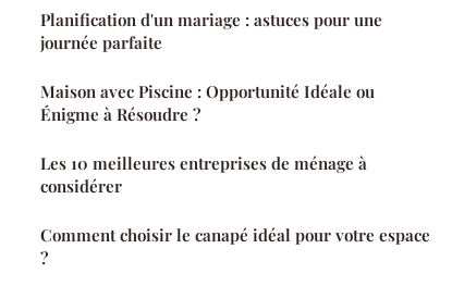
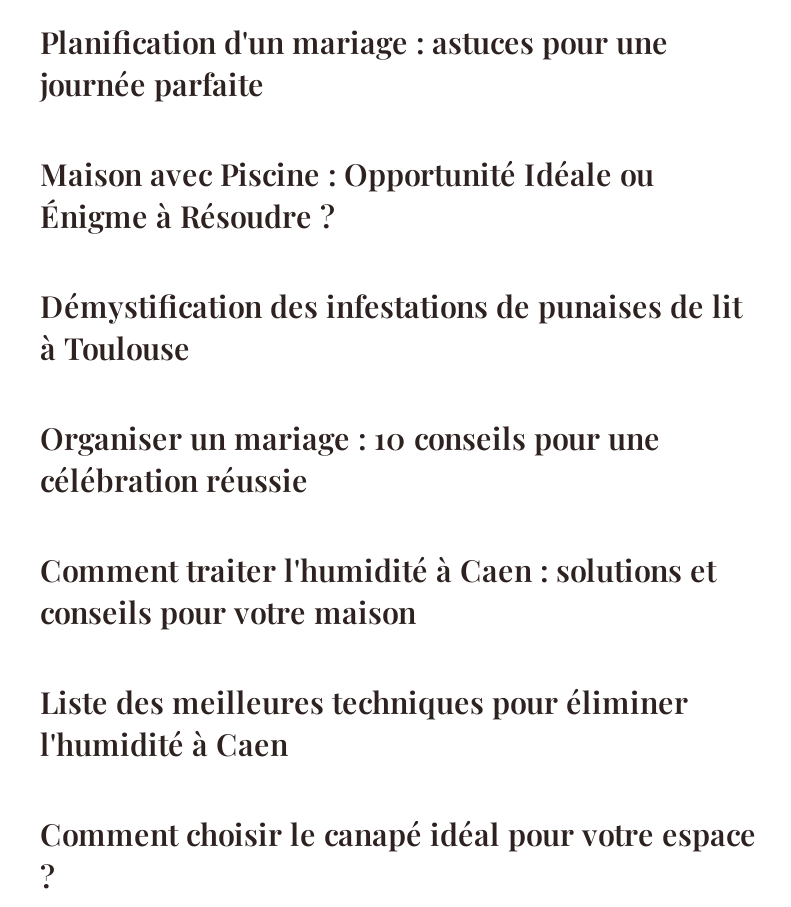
- Les 10 meilleures entreprises de ménage à
- considérer
+ Démystification des infestations de punaises de lit
+ à Toulouse
+ Organiser un mariage : 10 conseils pour une
+ célébration réussie
+ Comment traiter l'humidité à Caen : solutions et
+ conseils pour votre maison
+ Liste des meilleures techniques pour éliminer
+ l'humidité à Caen
